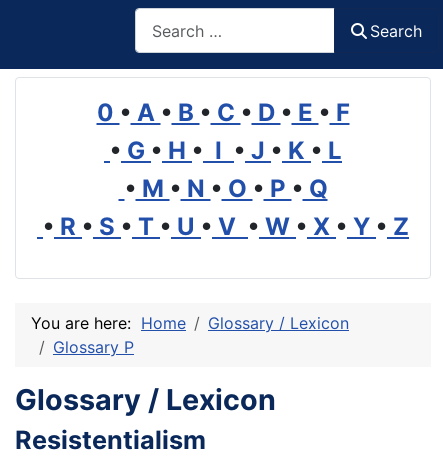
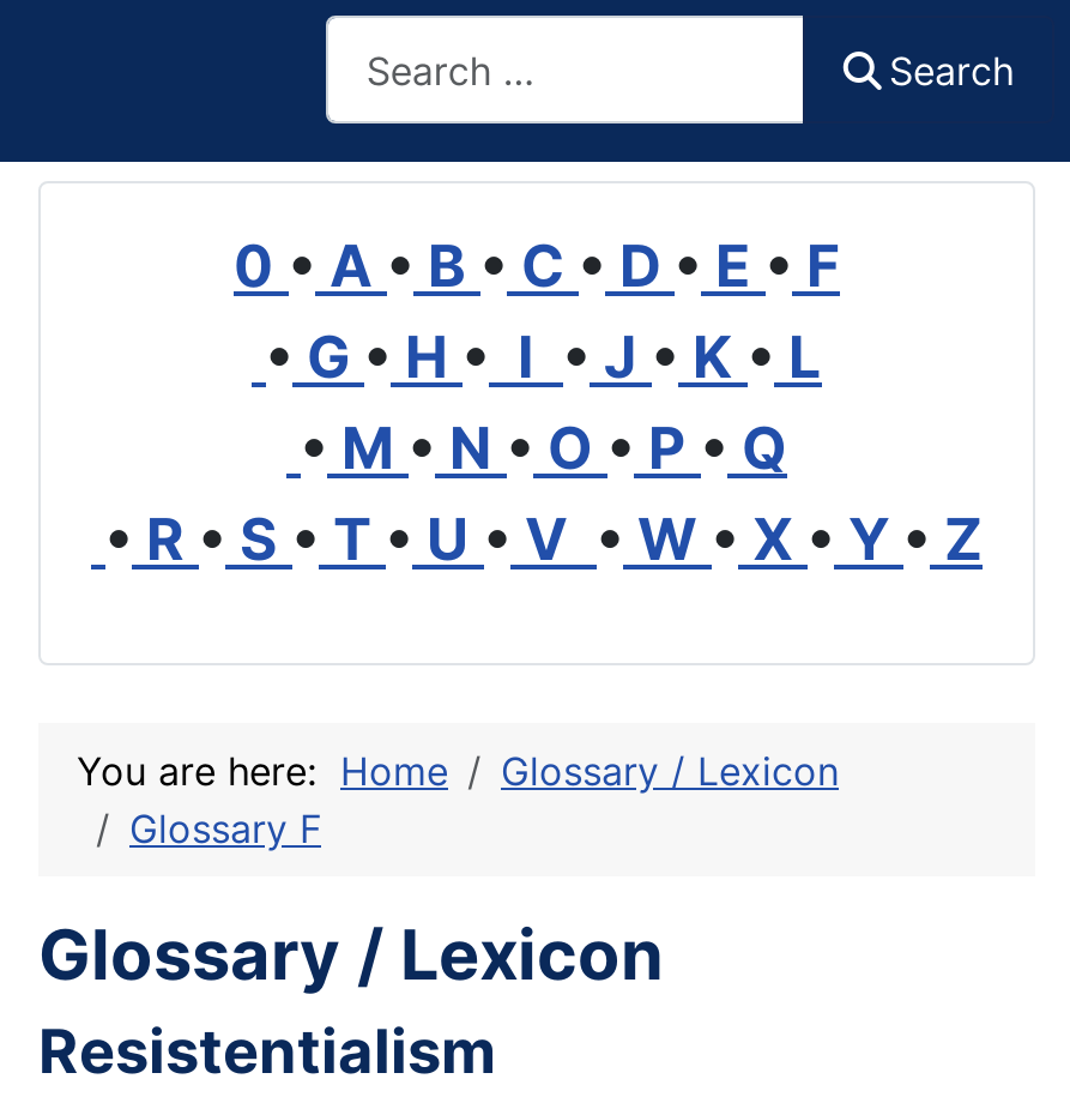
- Glossary P
+ Glossary F
